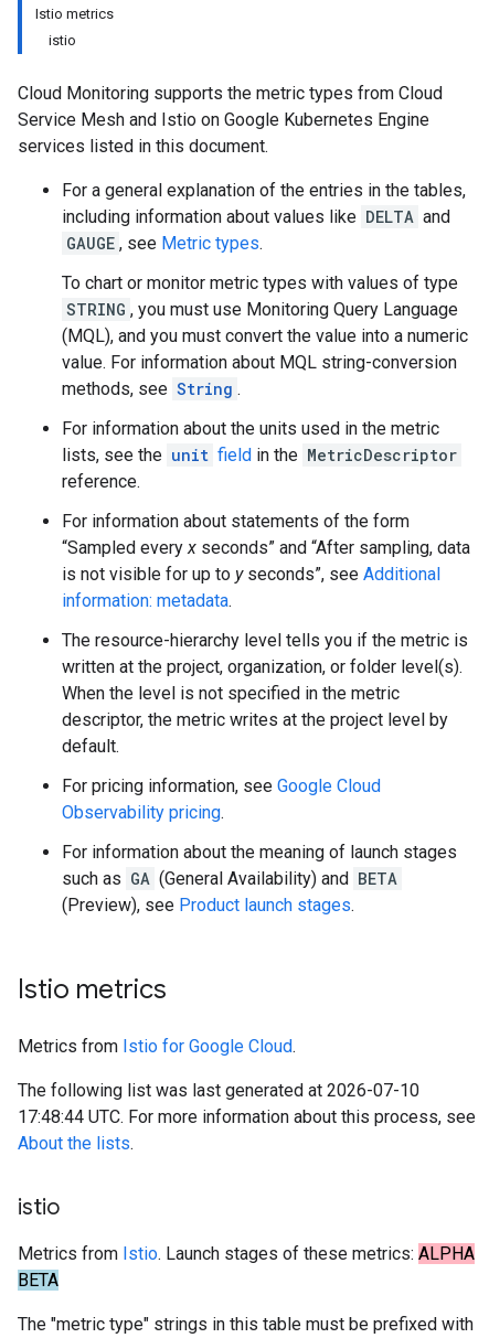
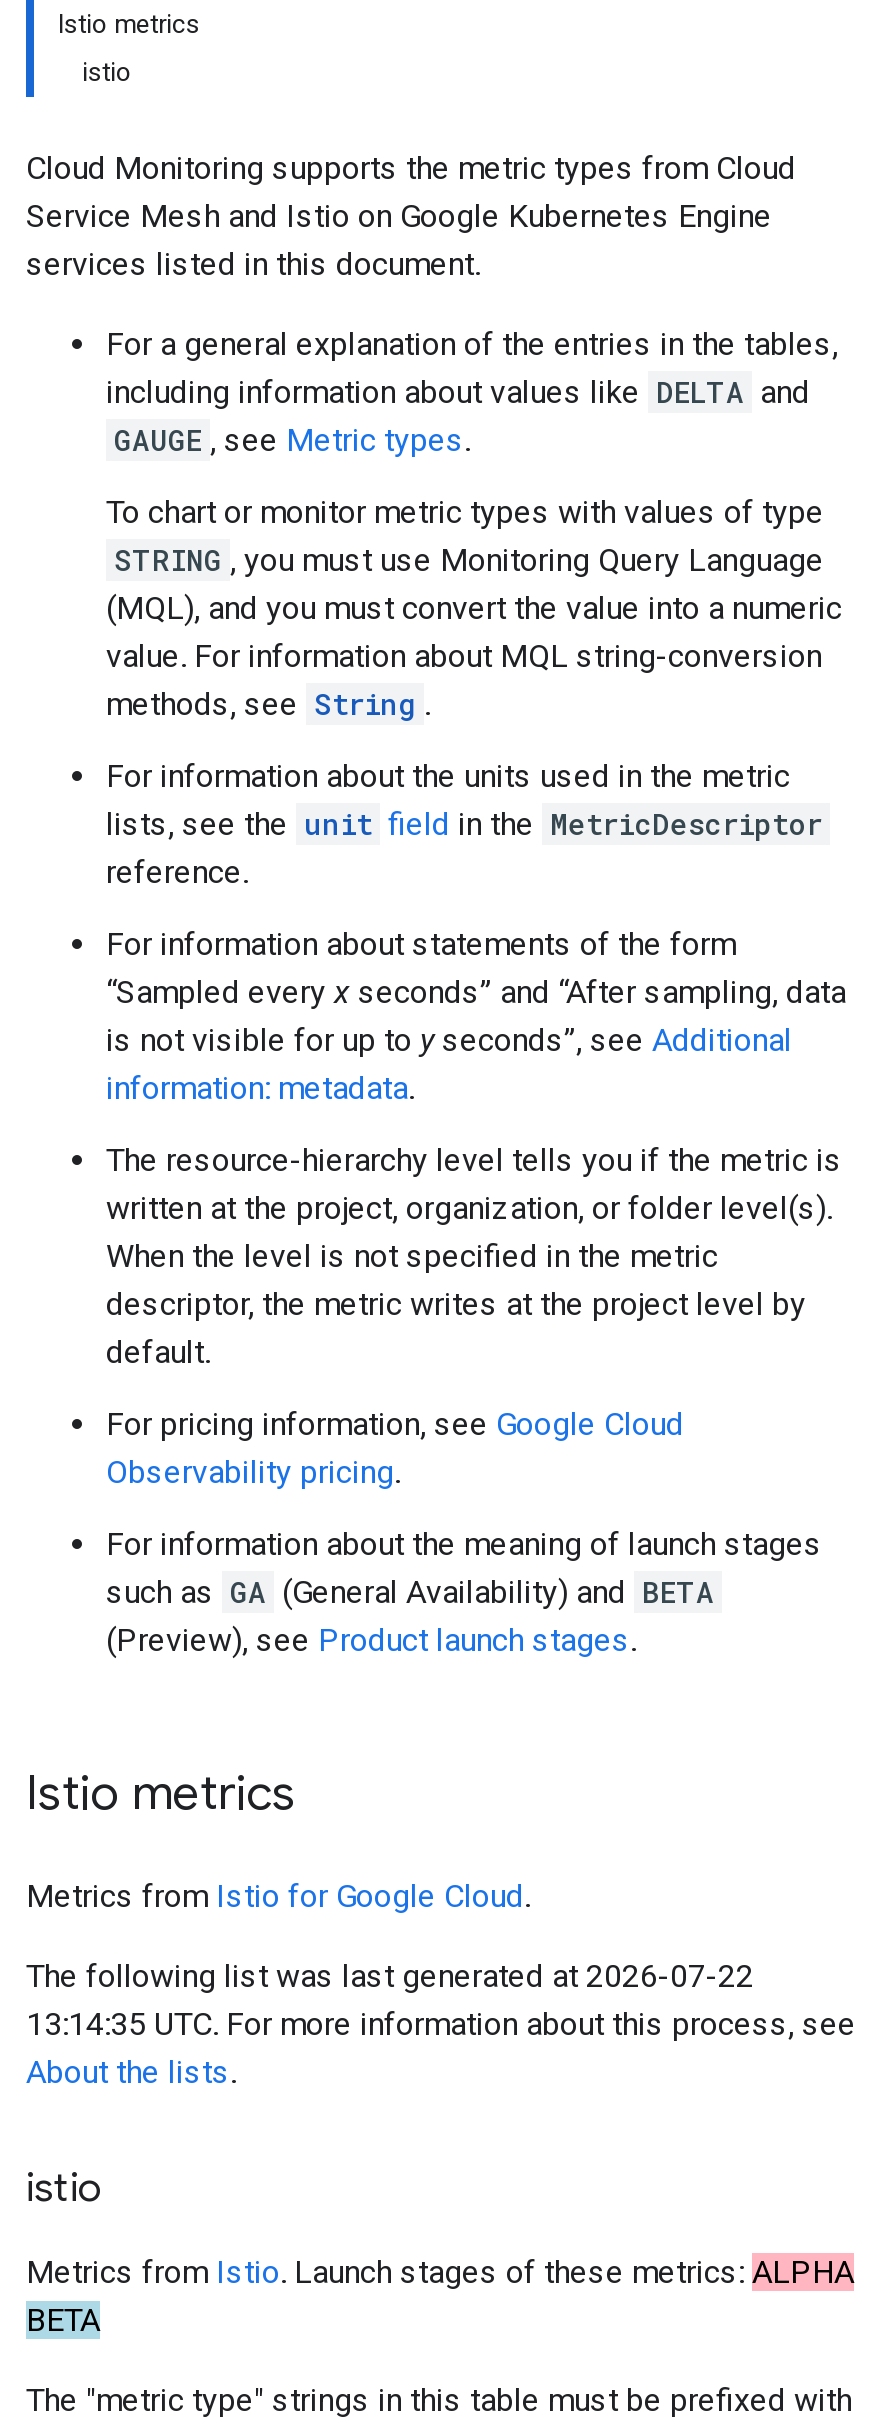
- The following list was last generated at 2026-07-10
+ The following list was last generated at 2026-07-22

- 17:48:44 UTC. For more information about this process, see
+ 13:14:35 UTC. For more information about this process, see
